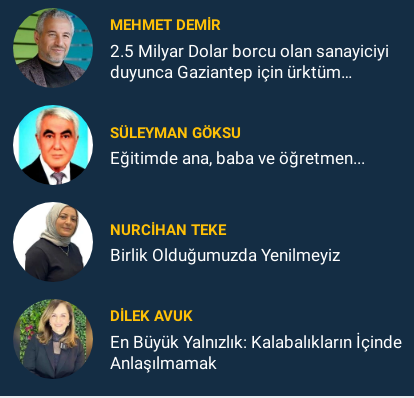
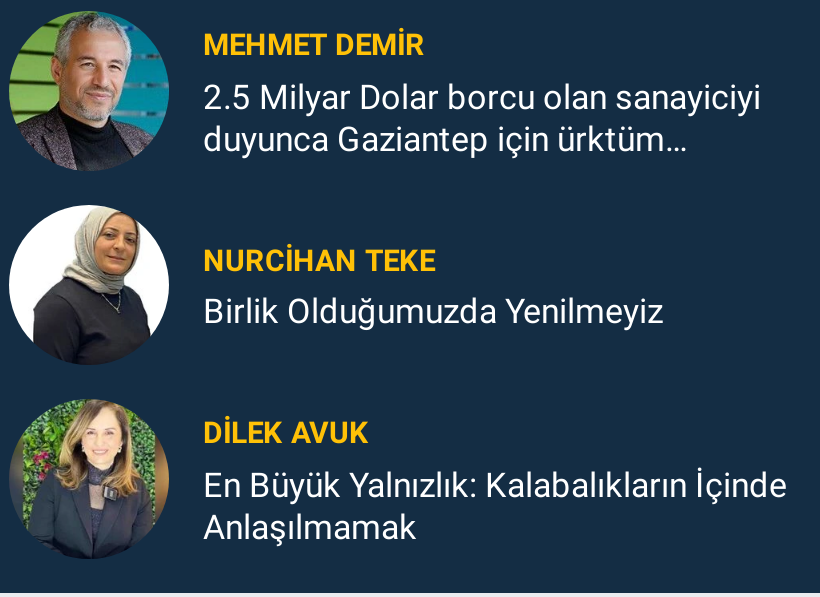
- [image]
- SÜLEYMAN GÖKSU
- Eğitimde ana, baba ve öğretmen...
